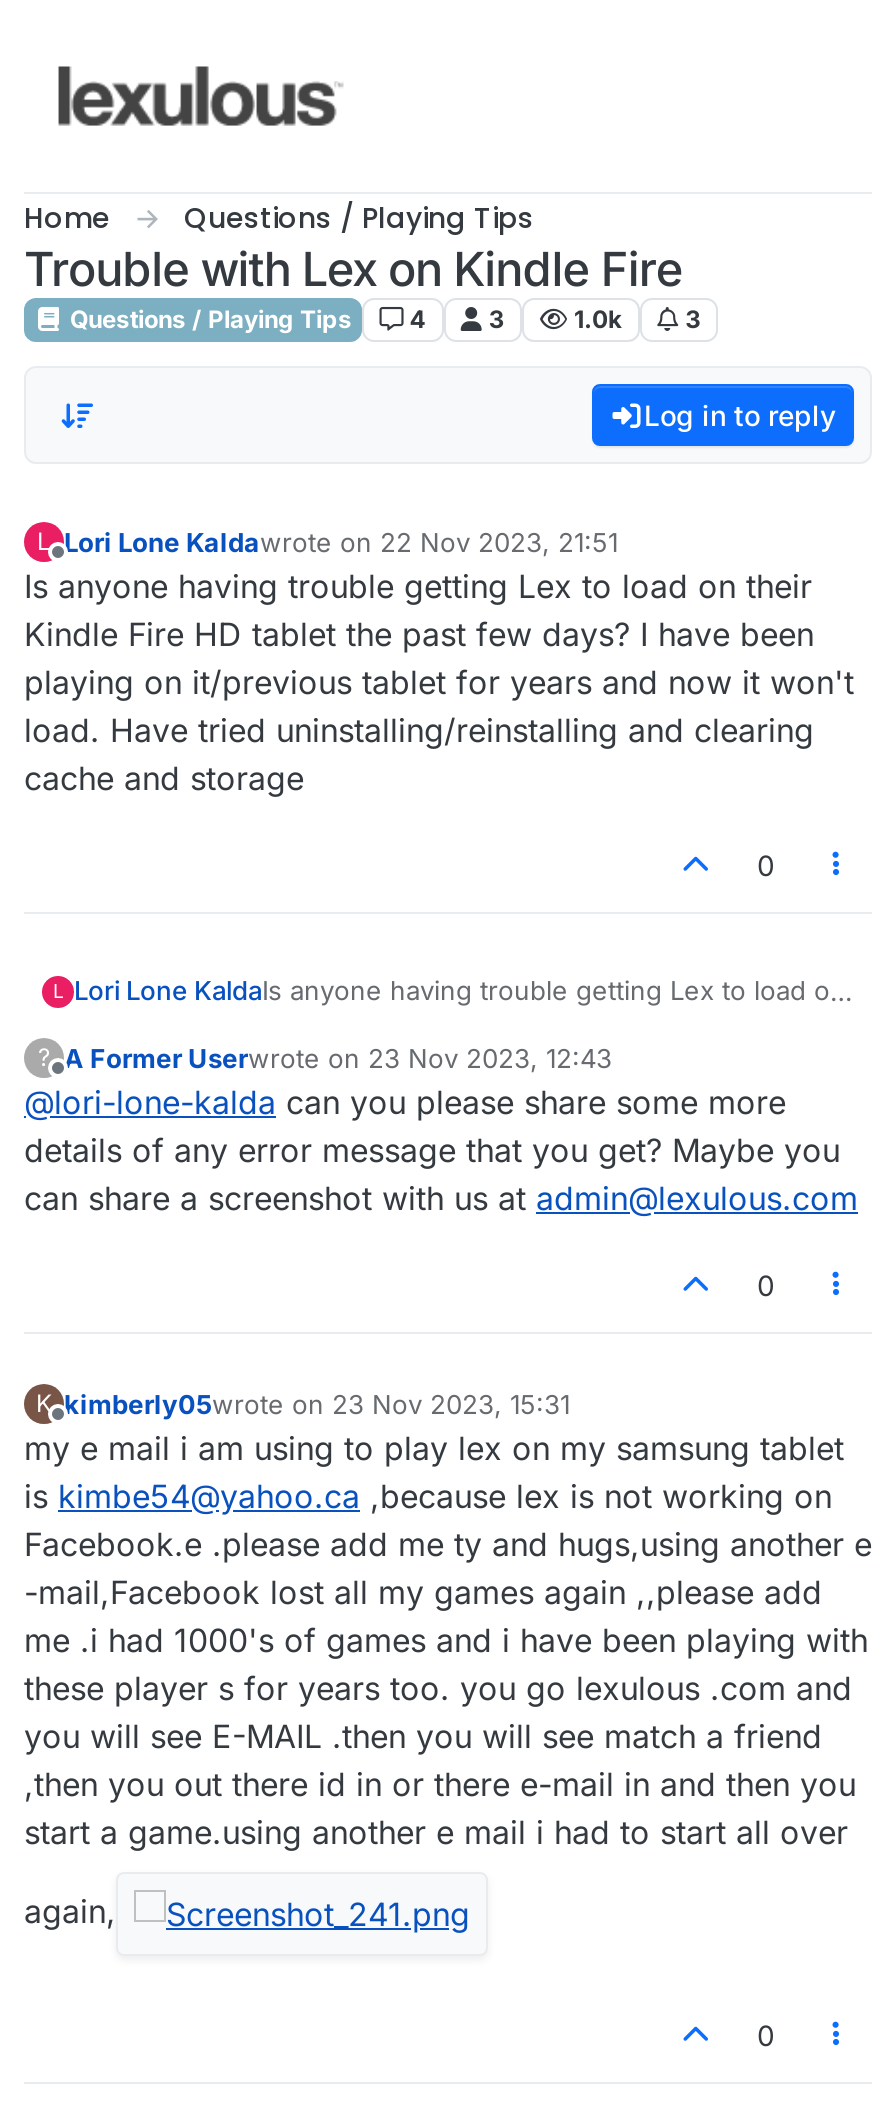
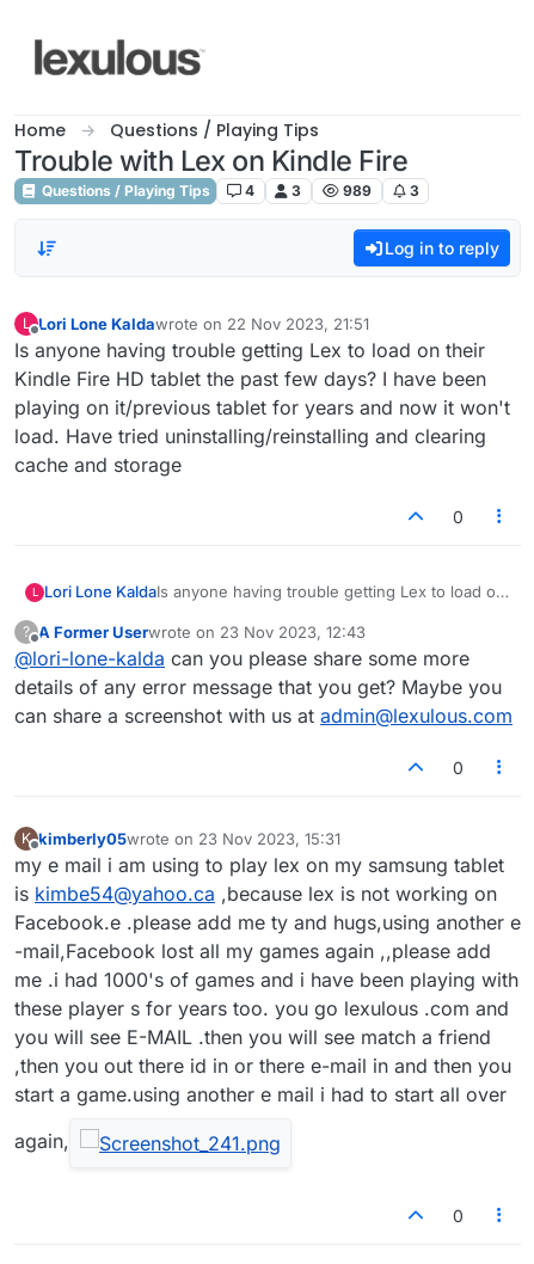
- 1.0k
+ 989
